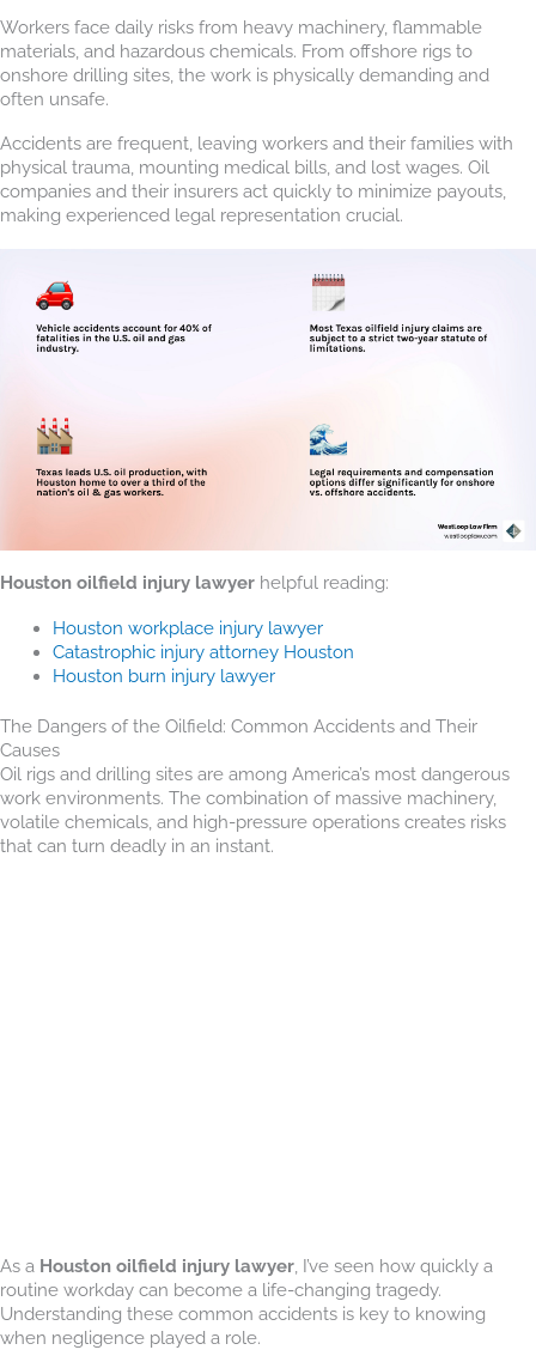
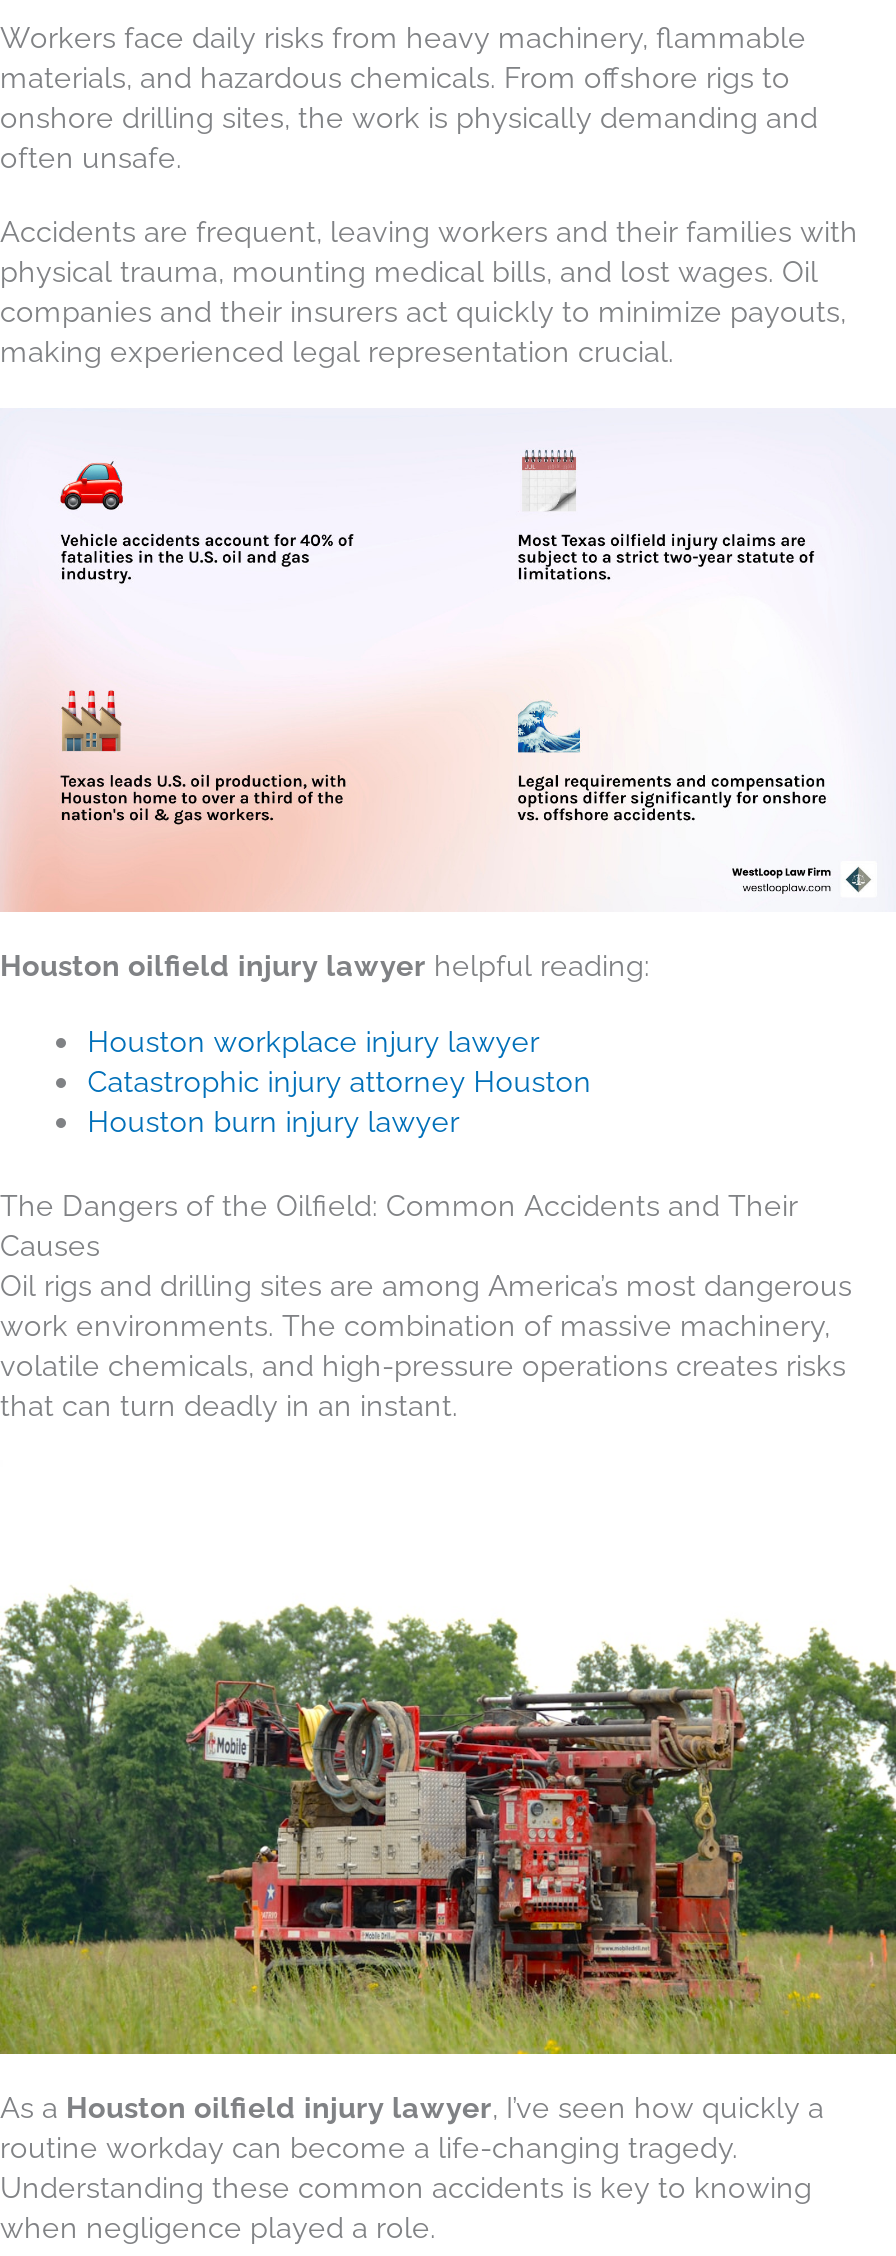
+ [image]
